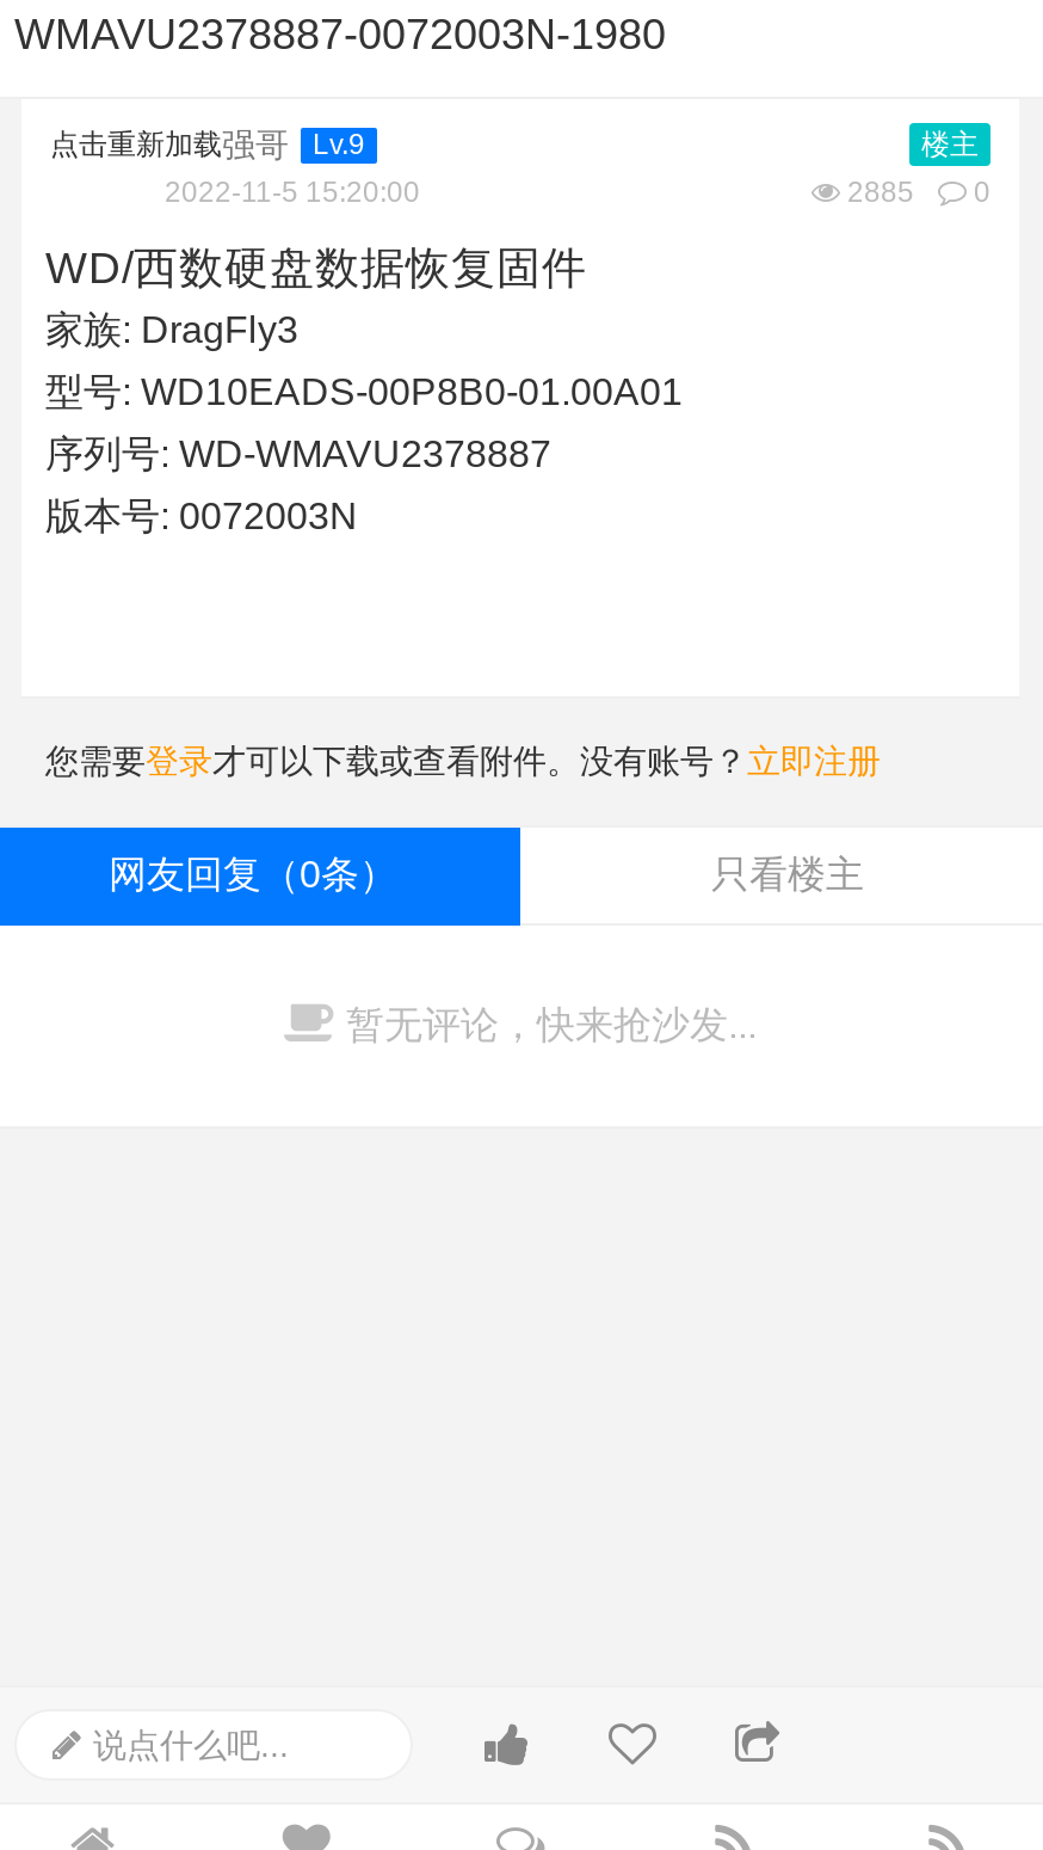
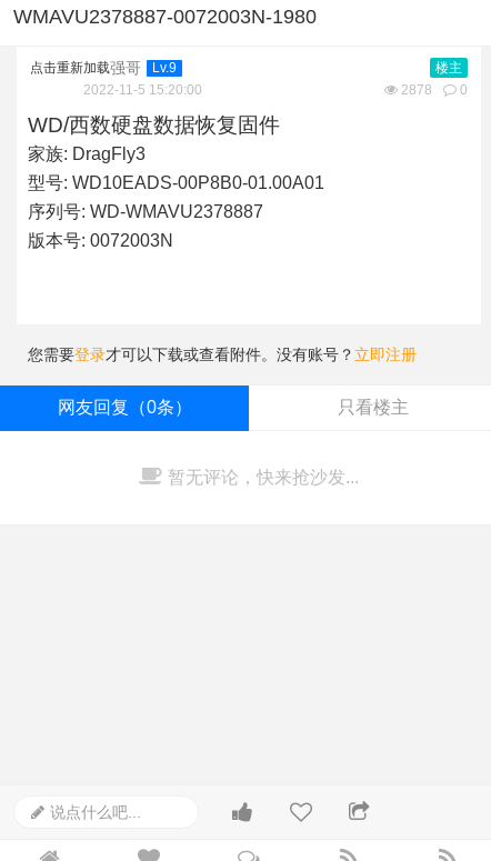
- 2885 0
+ 2878 0
